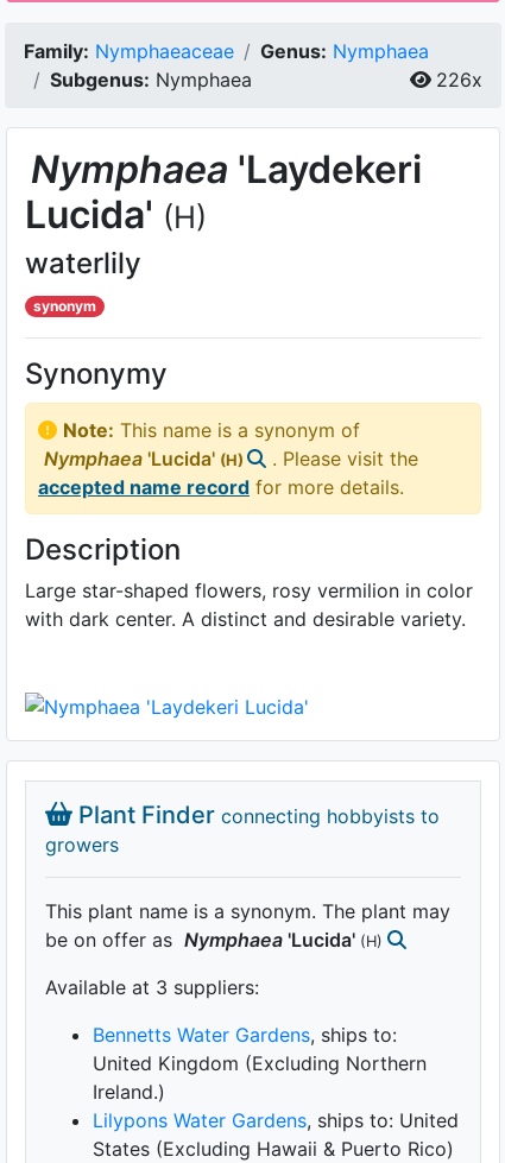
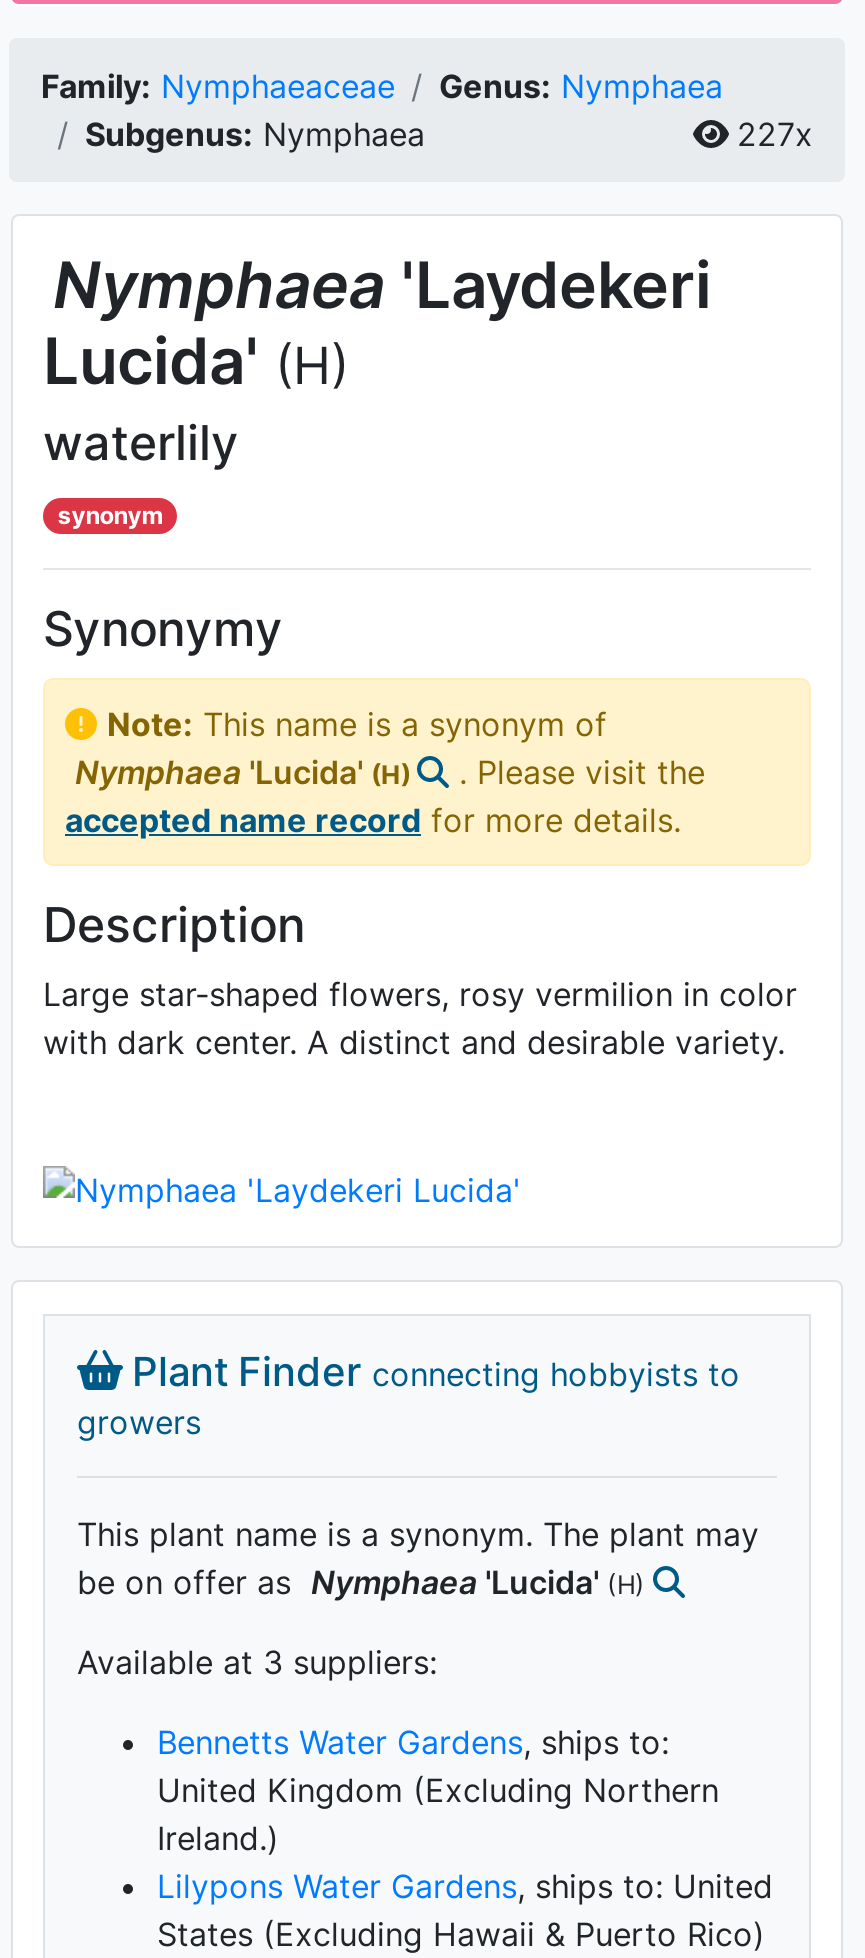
- 226x
+ 227x
